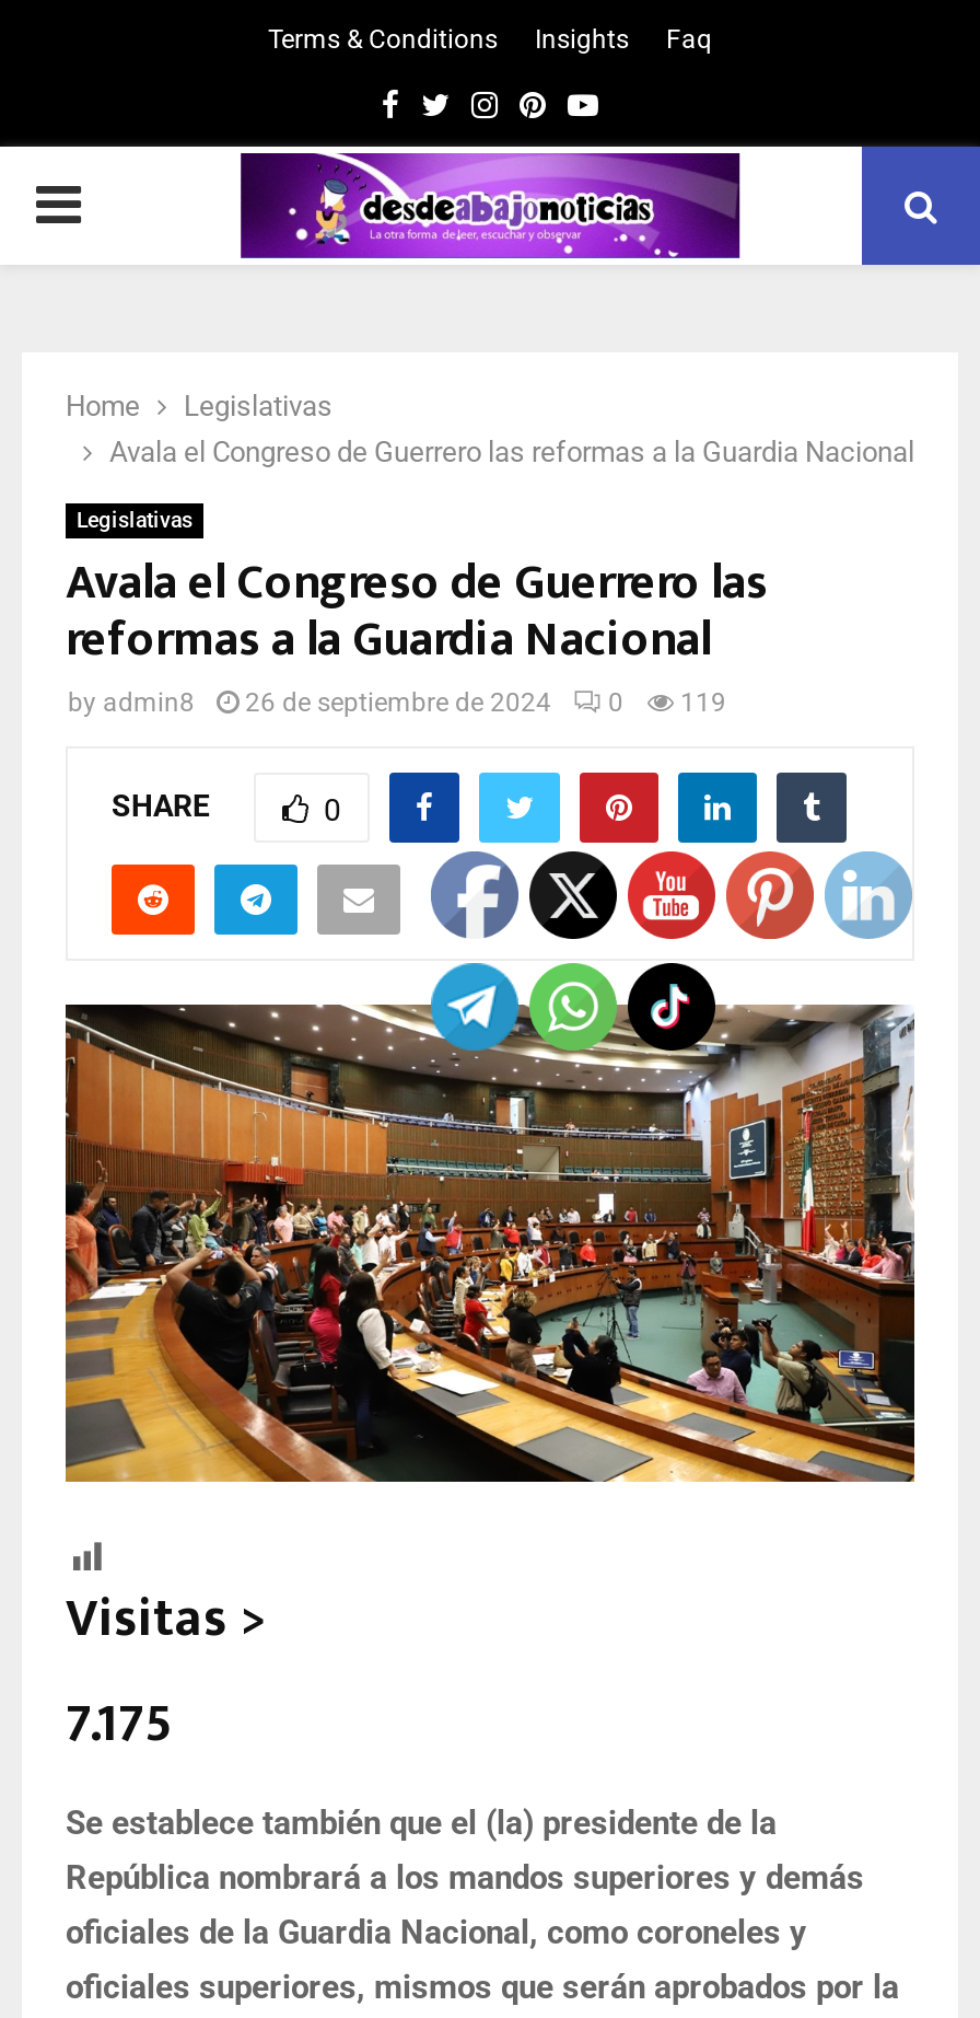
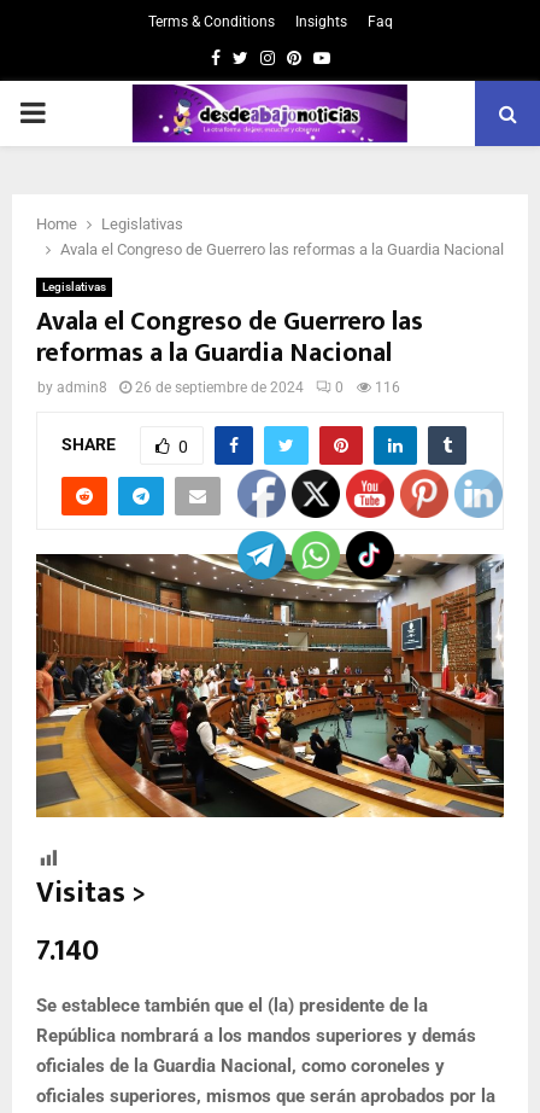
- by admin8 26 de septiembre de 2024 0 119
+ by admin8 26 de septiembre de 2024 0 116

- 7.175
+ 7.140
